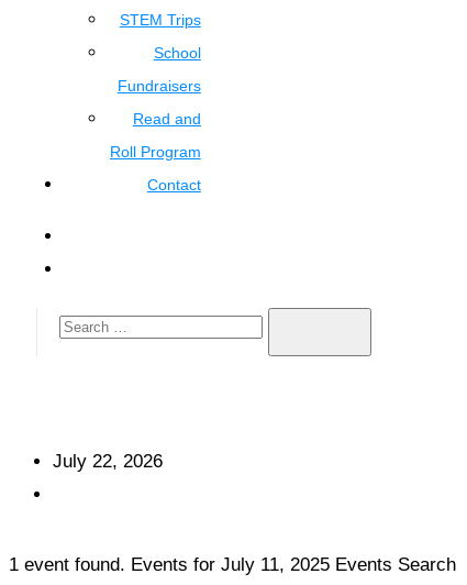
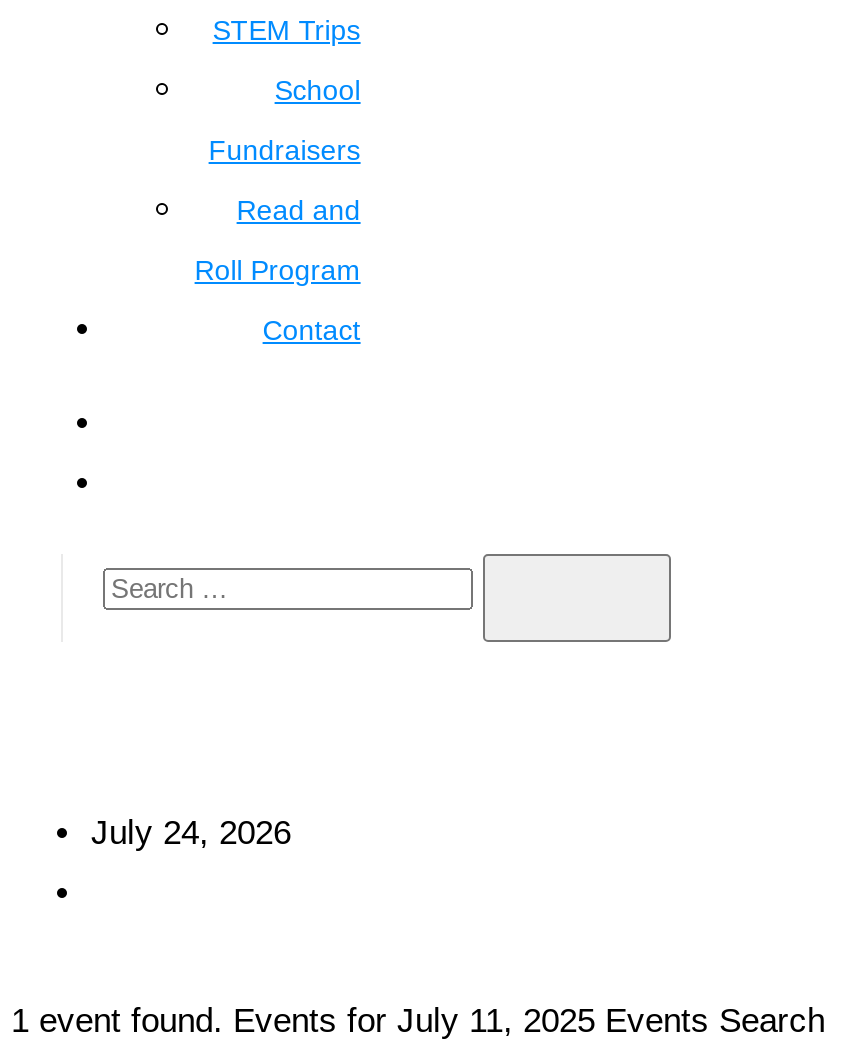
- July 22, 2026
+ July 24, 2026
